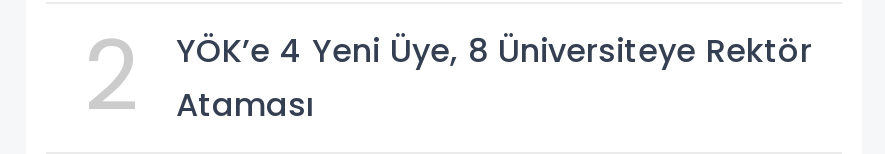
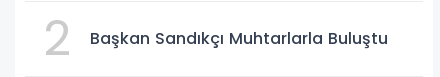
- YÖK’e 4 Yeni Üye, 8 Üniversiteye Rektör
- Ataması
+ Başkan Sandıkçı Muhtarlarla Buluştu
